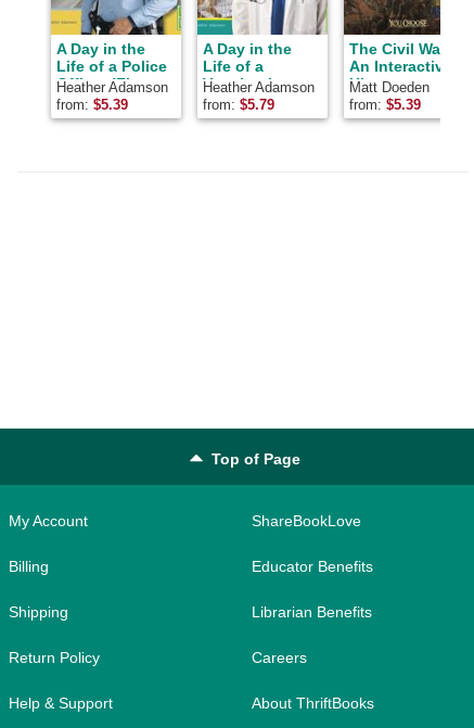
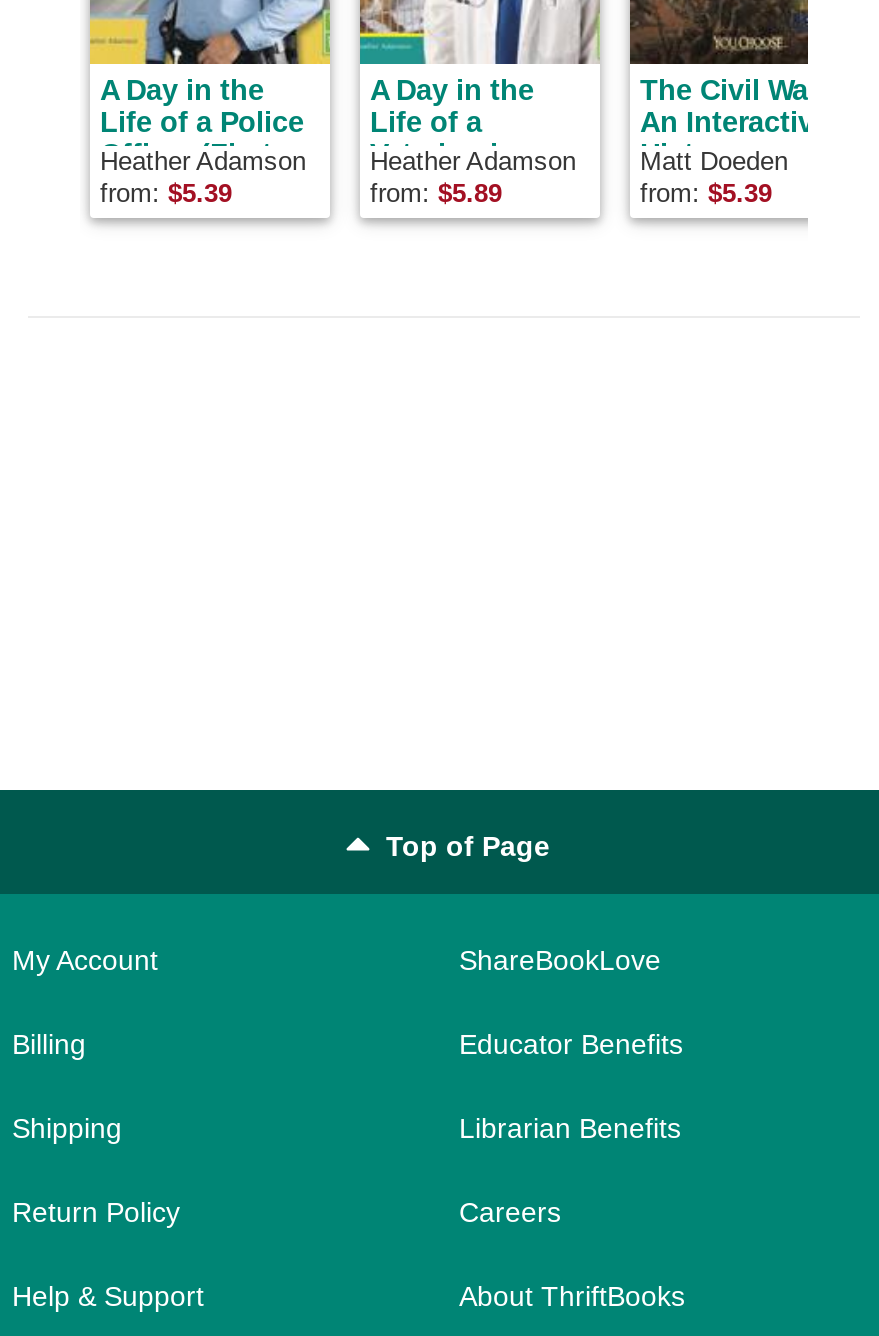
- from: $5.79
+ from: $5.89
